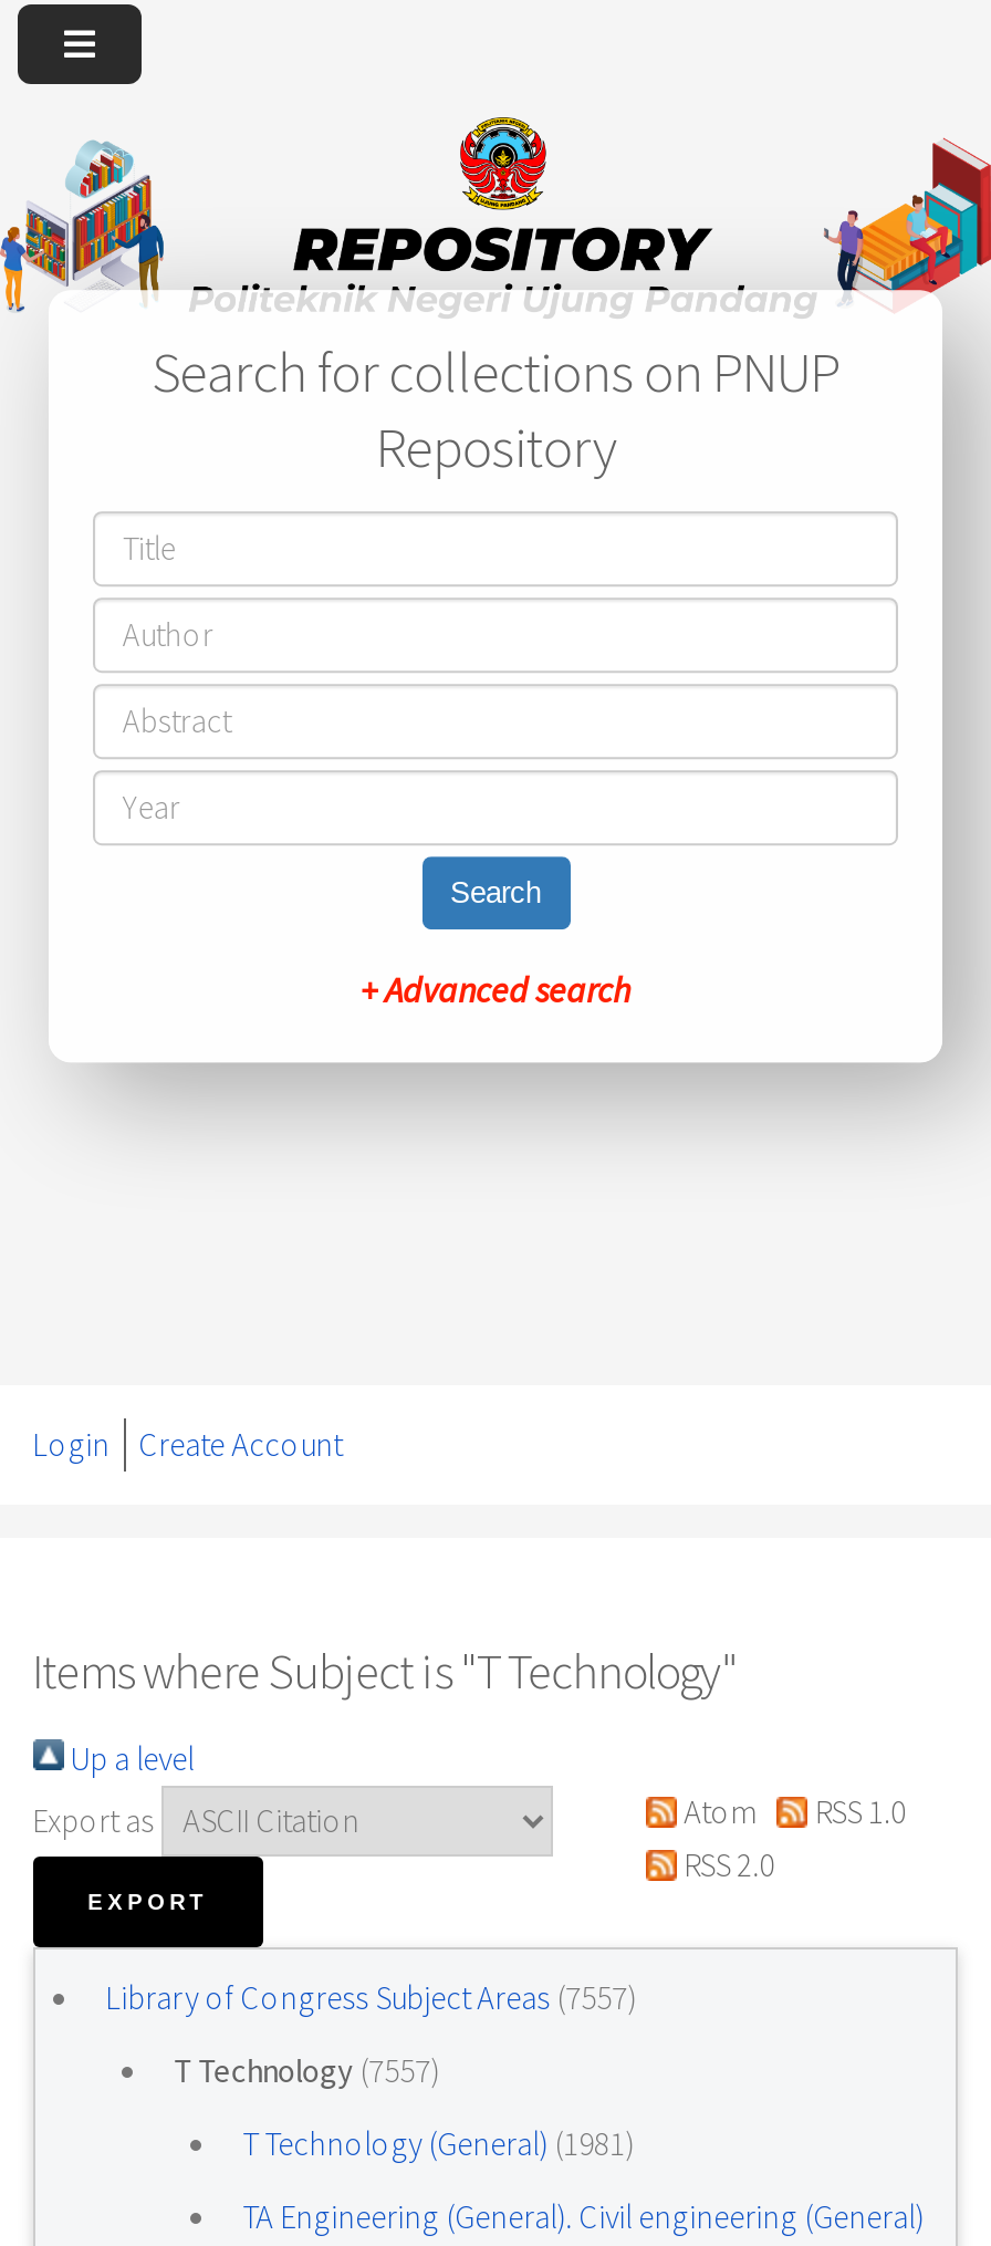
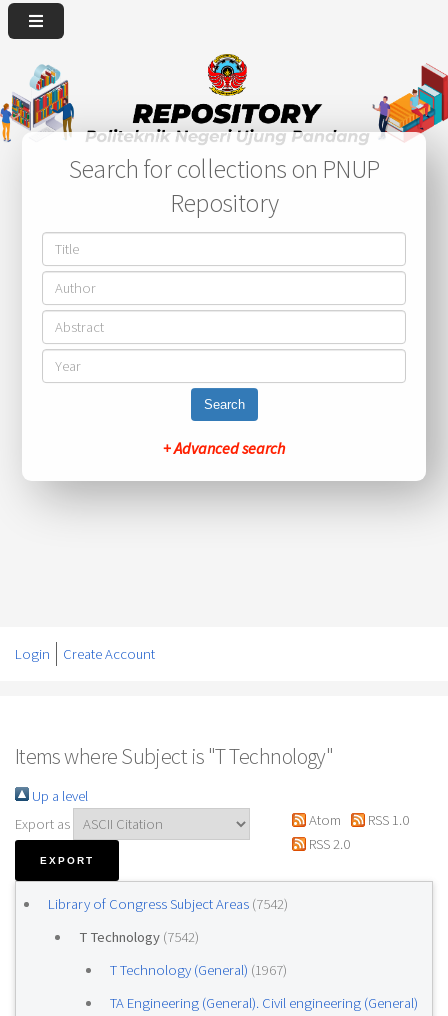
- Library of Congress Subject Areas (7557)
+ Library of Congress Subject Areas (7542)

- T Technology (7557)
+ T Technology (7542)

- T Technology (General) (1981)
+ T Technology (General) (1967)
